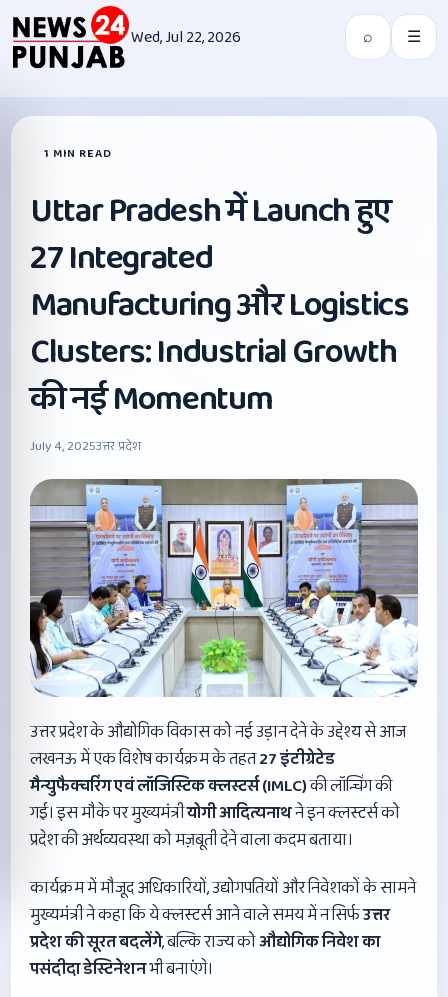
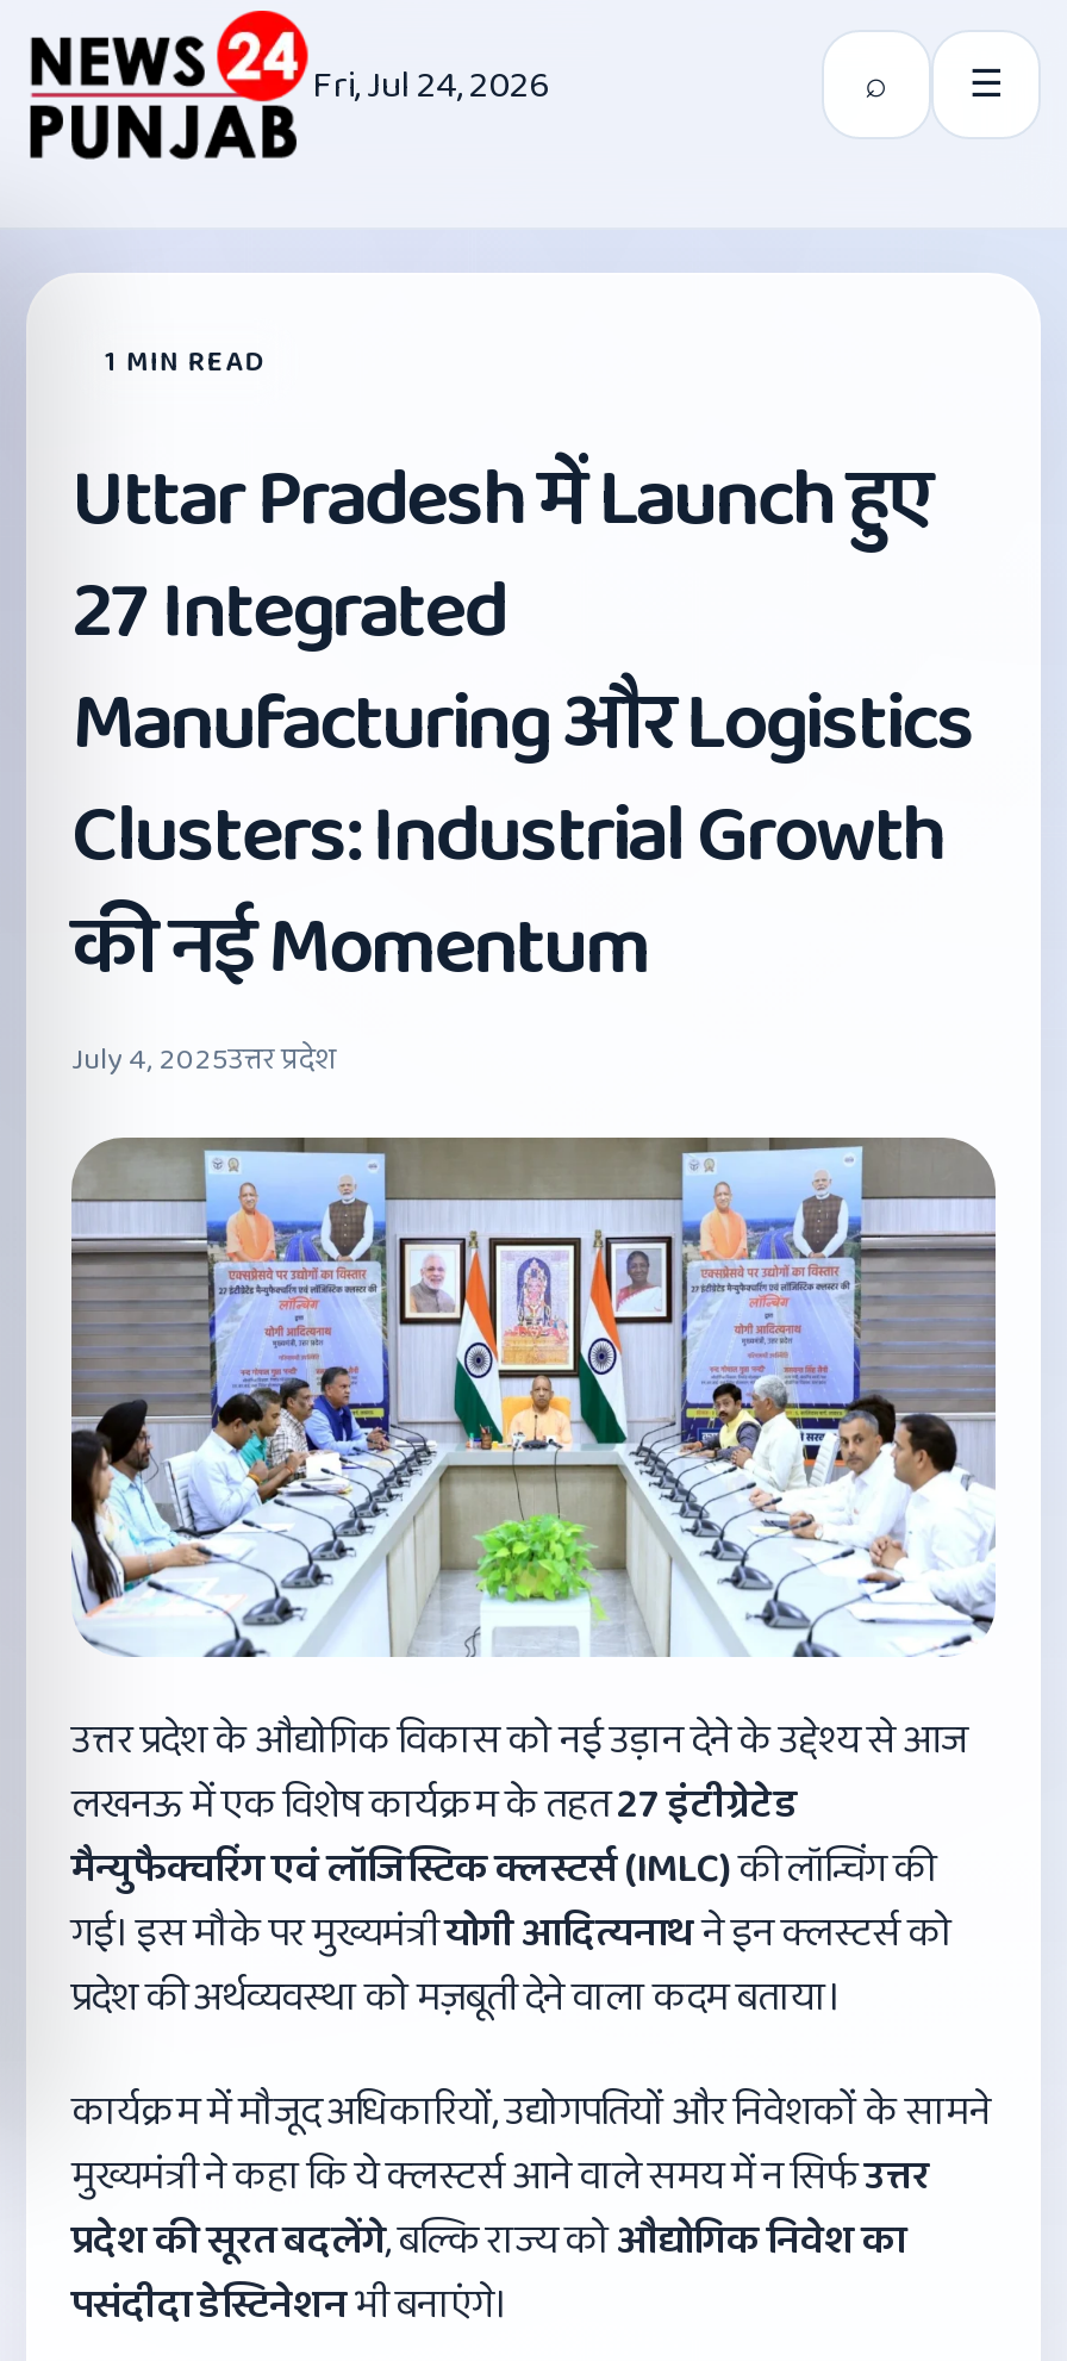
- Wed, Jul 22, 2026
+ Fri, Jul 24, 2026
